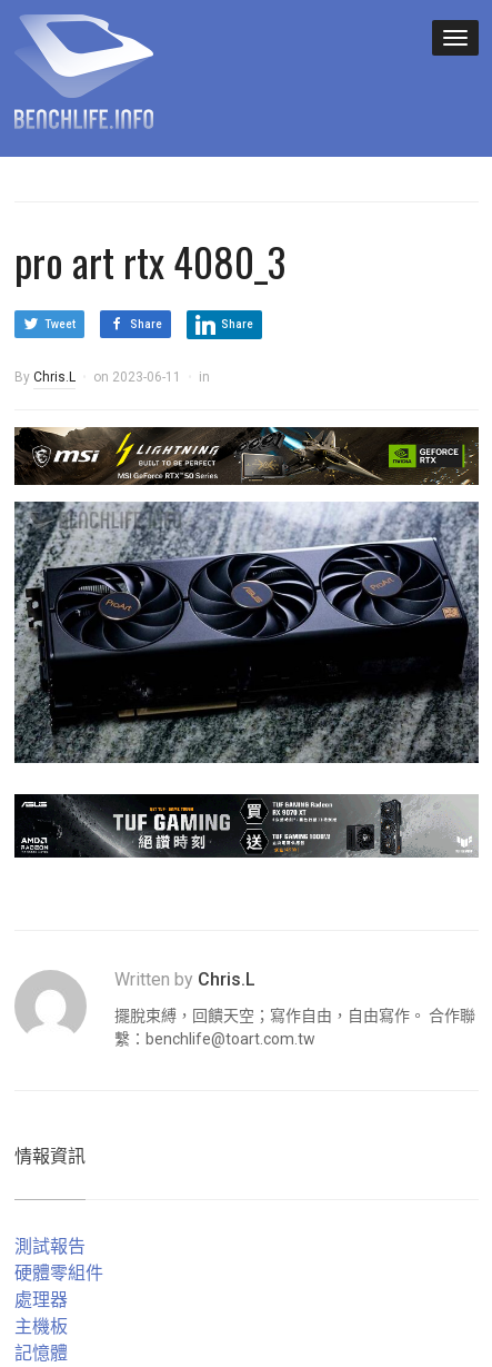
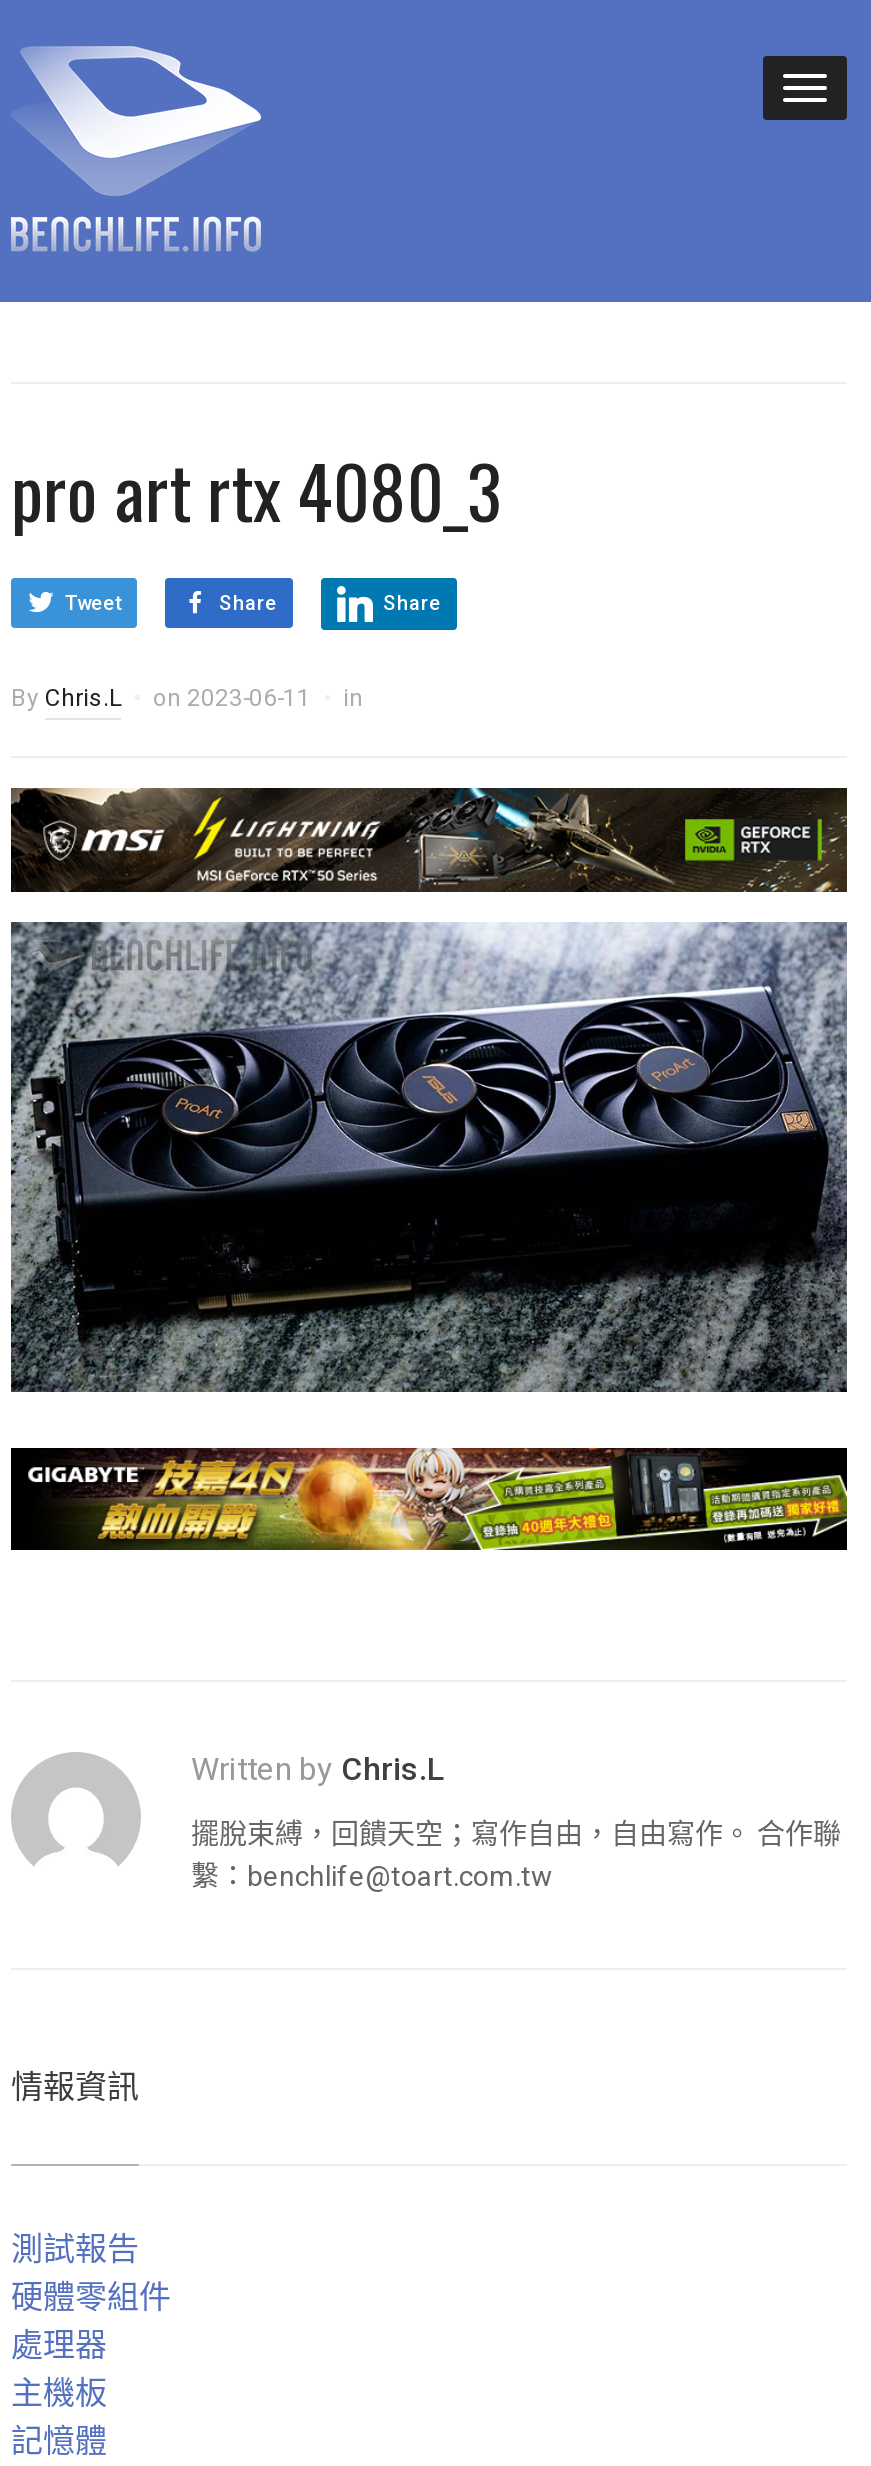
- [image]
+ [image]
